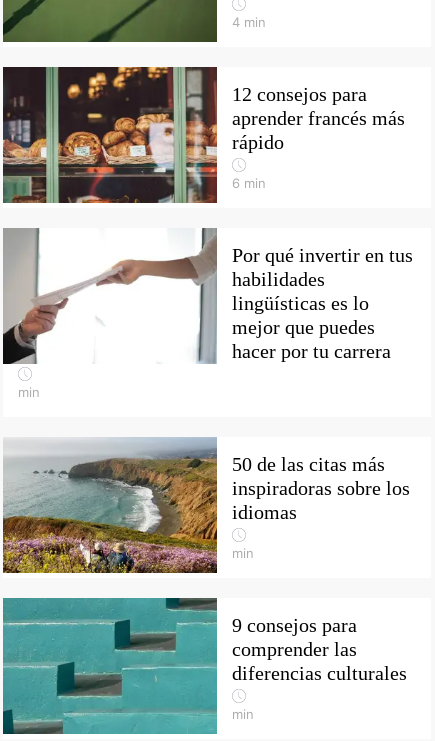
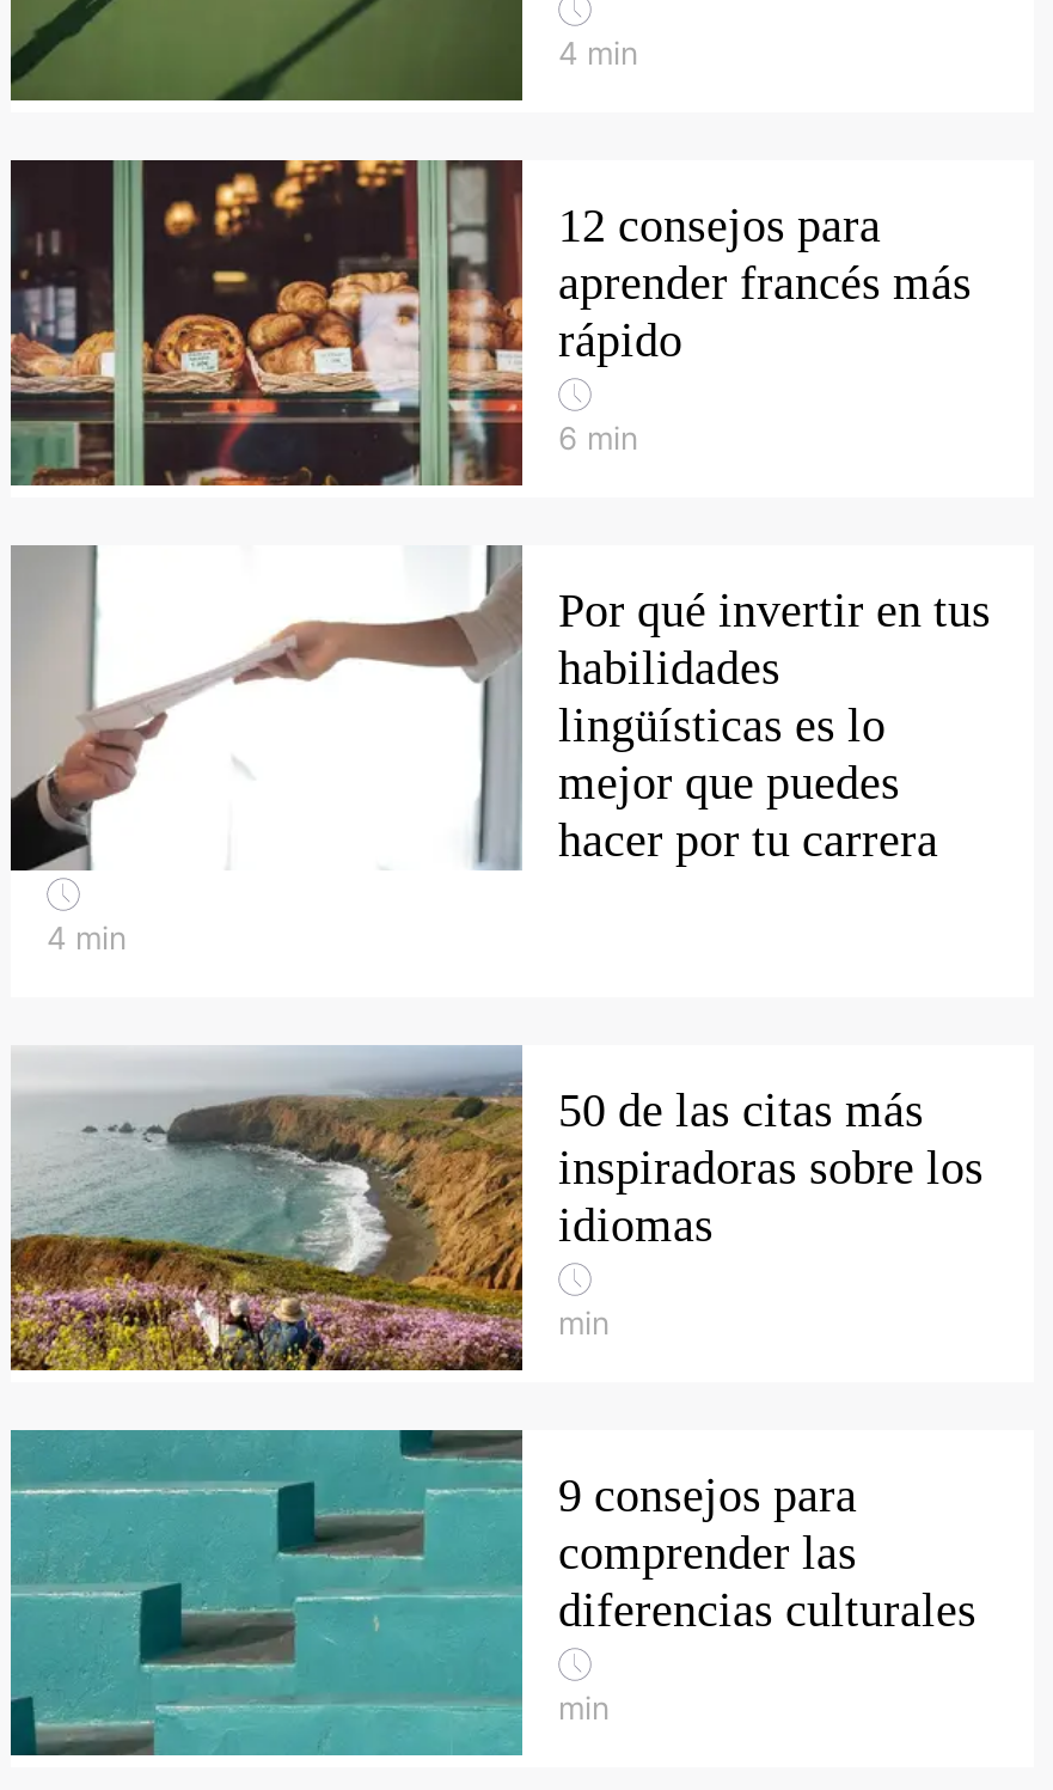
- min
+ 4 min
